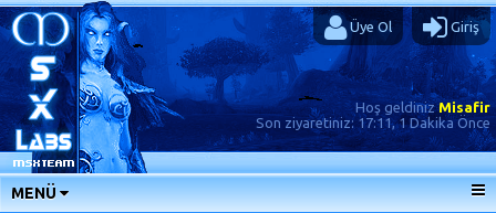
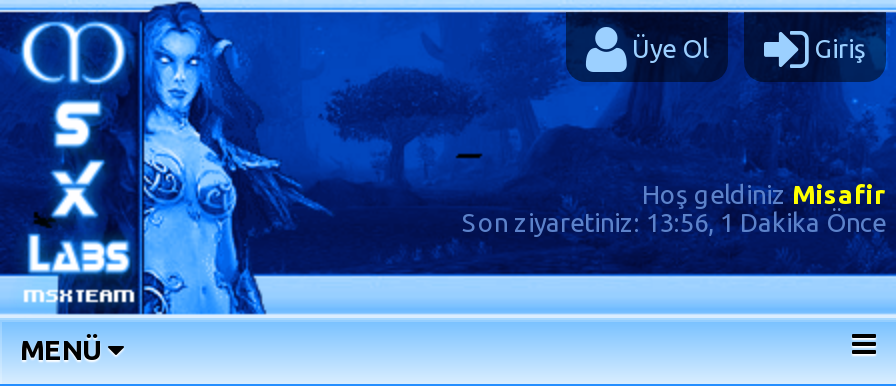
- Son ziyaretiniz: 17:11, 1 Dakika Önce
+ Son ziyaretiniz: 13:56, 1 Dakika Önce
